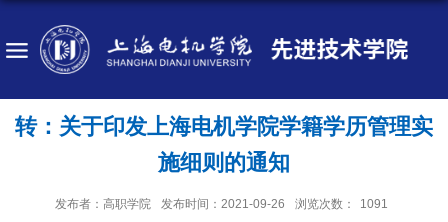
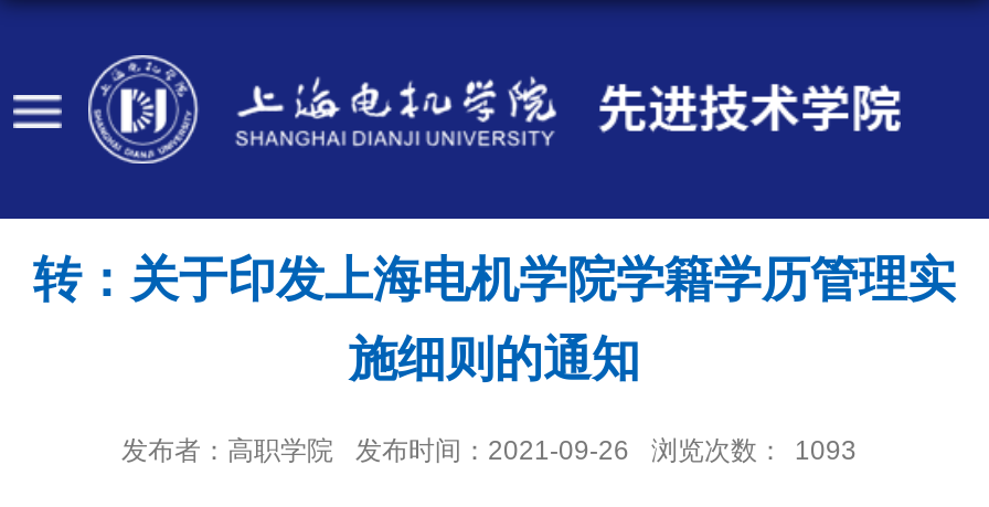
- 发布者：高职学院 发布时间：2021-09-26 浏览次数： 1091
+ 发布者：高职学院 发布时间：2021-09-26 浏览次数： 1093
